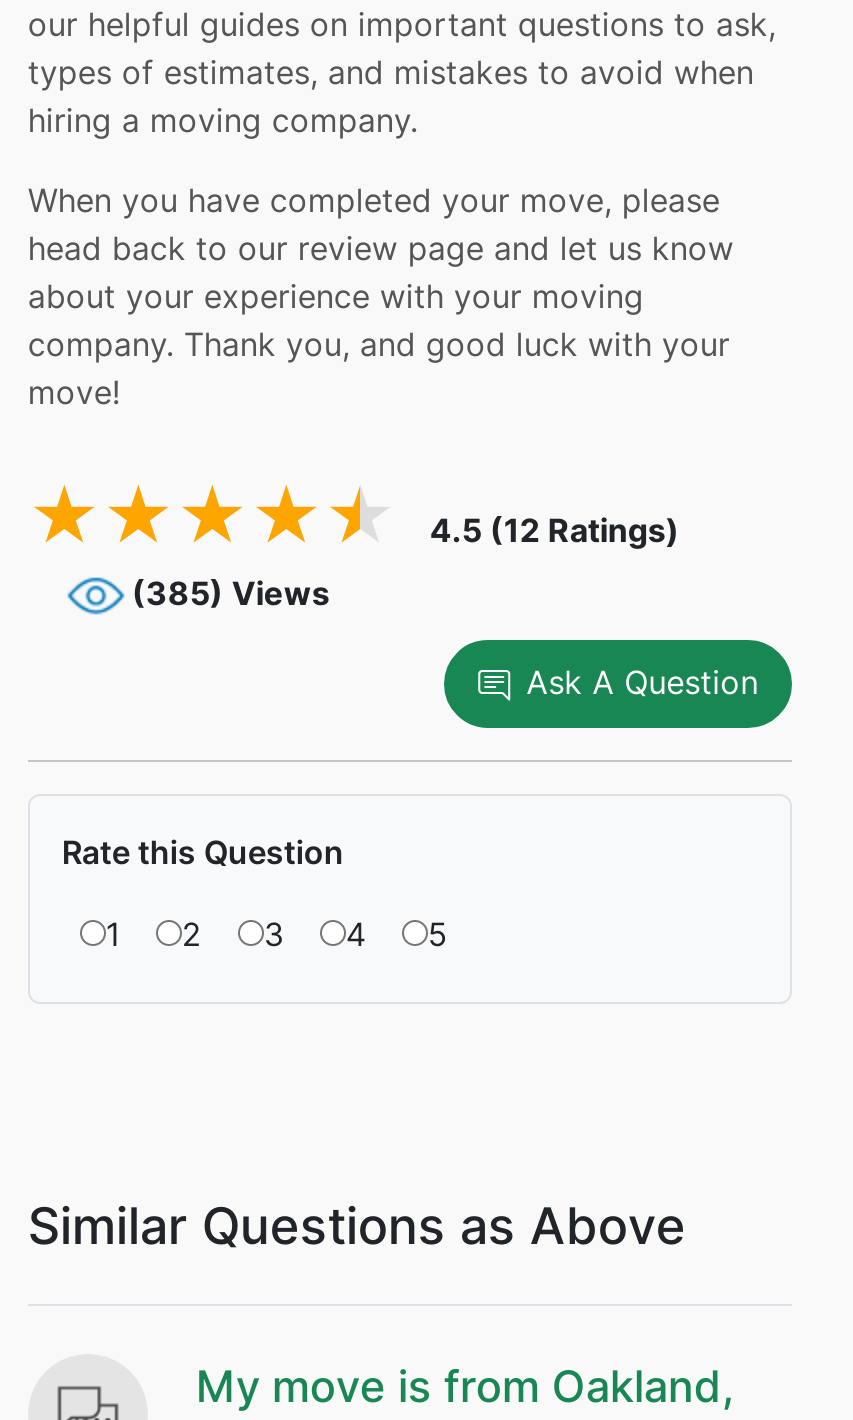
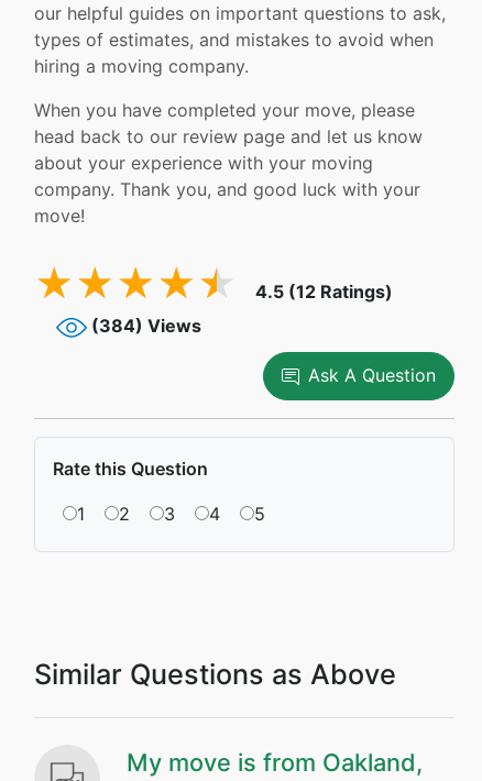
- (385) Views
+ (384) Views
